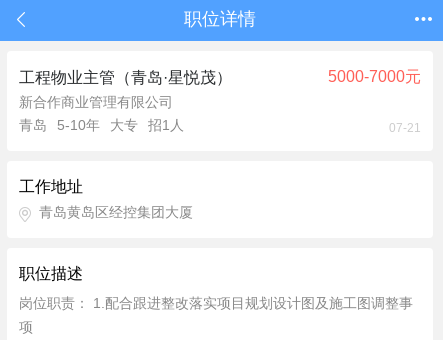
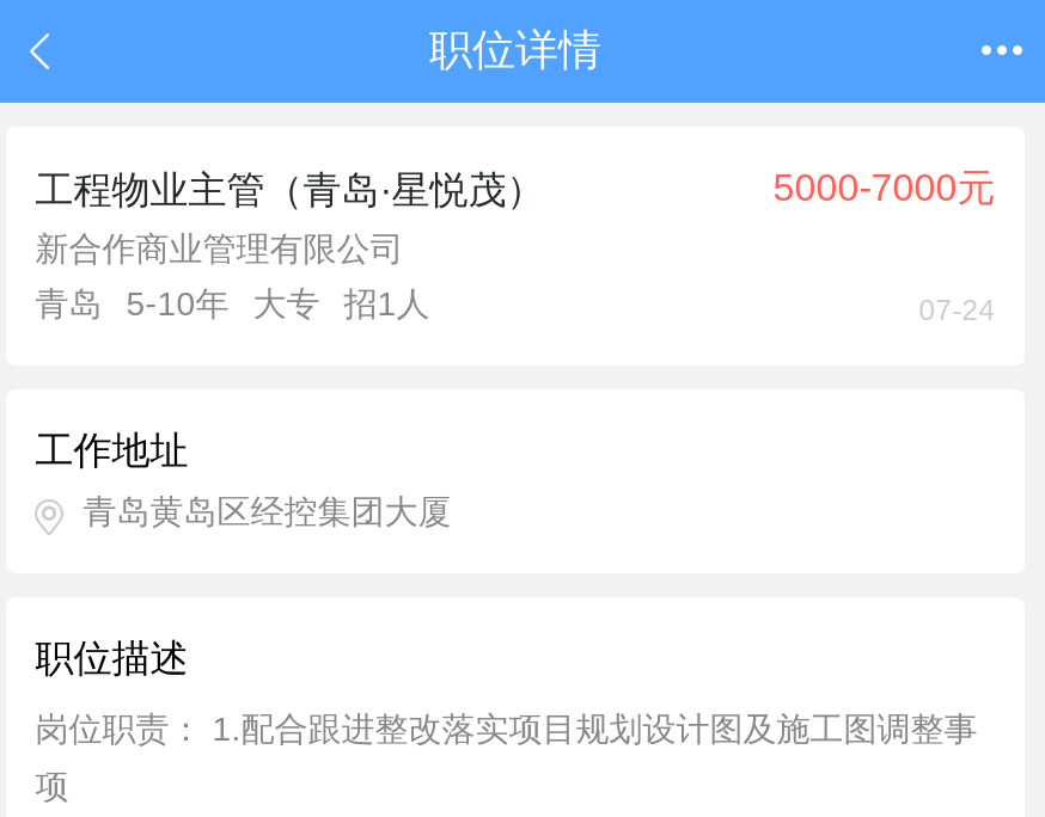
- 07-21
+ 07-24
